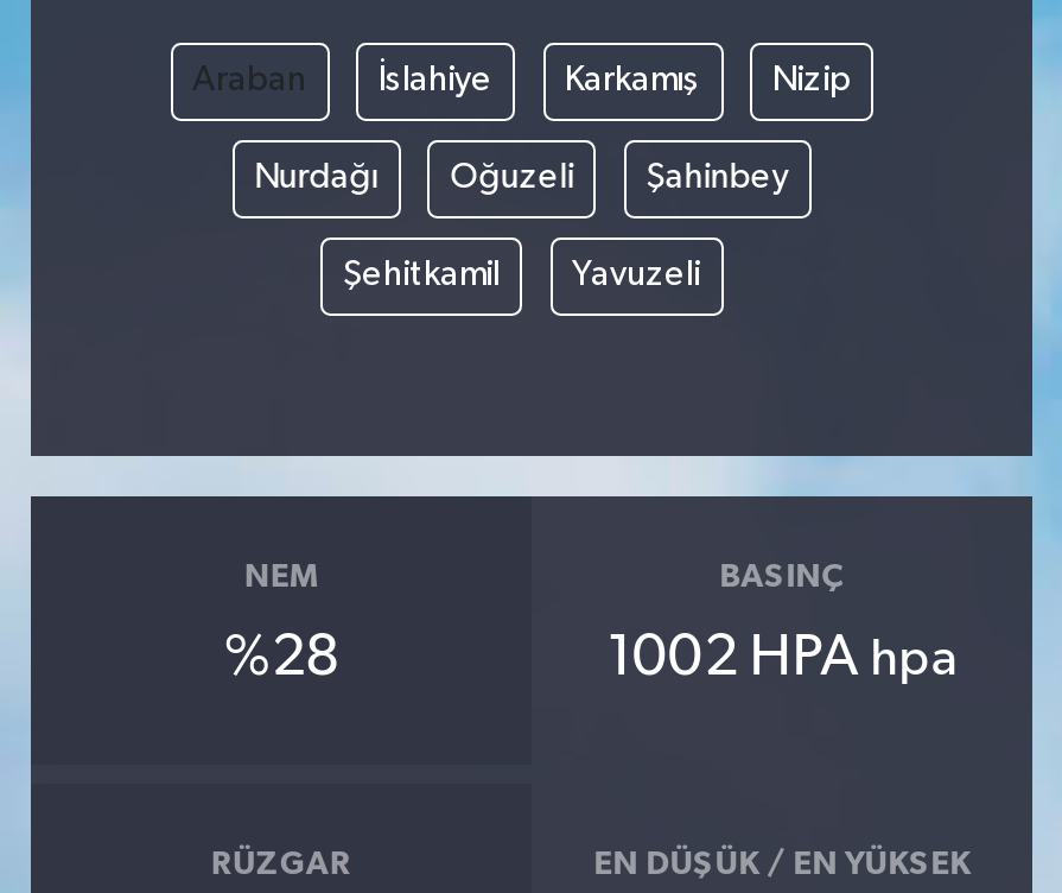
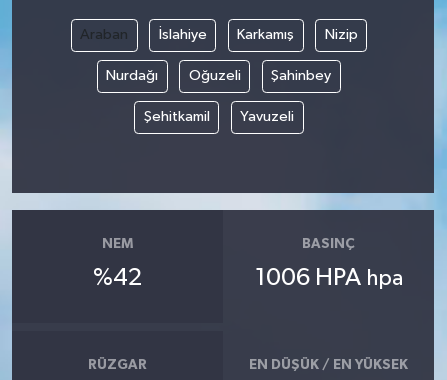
- %28
+ %42

- 1002 HPA hpa
+ 1006 HPA hpa
